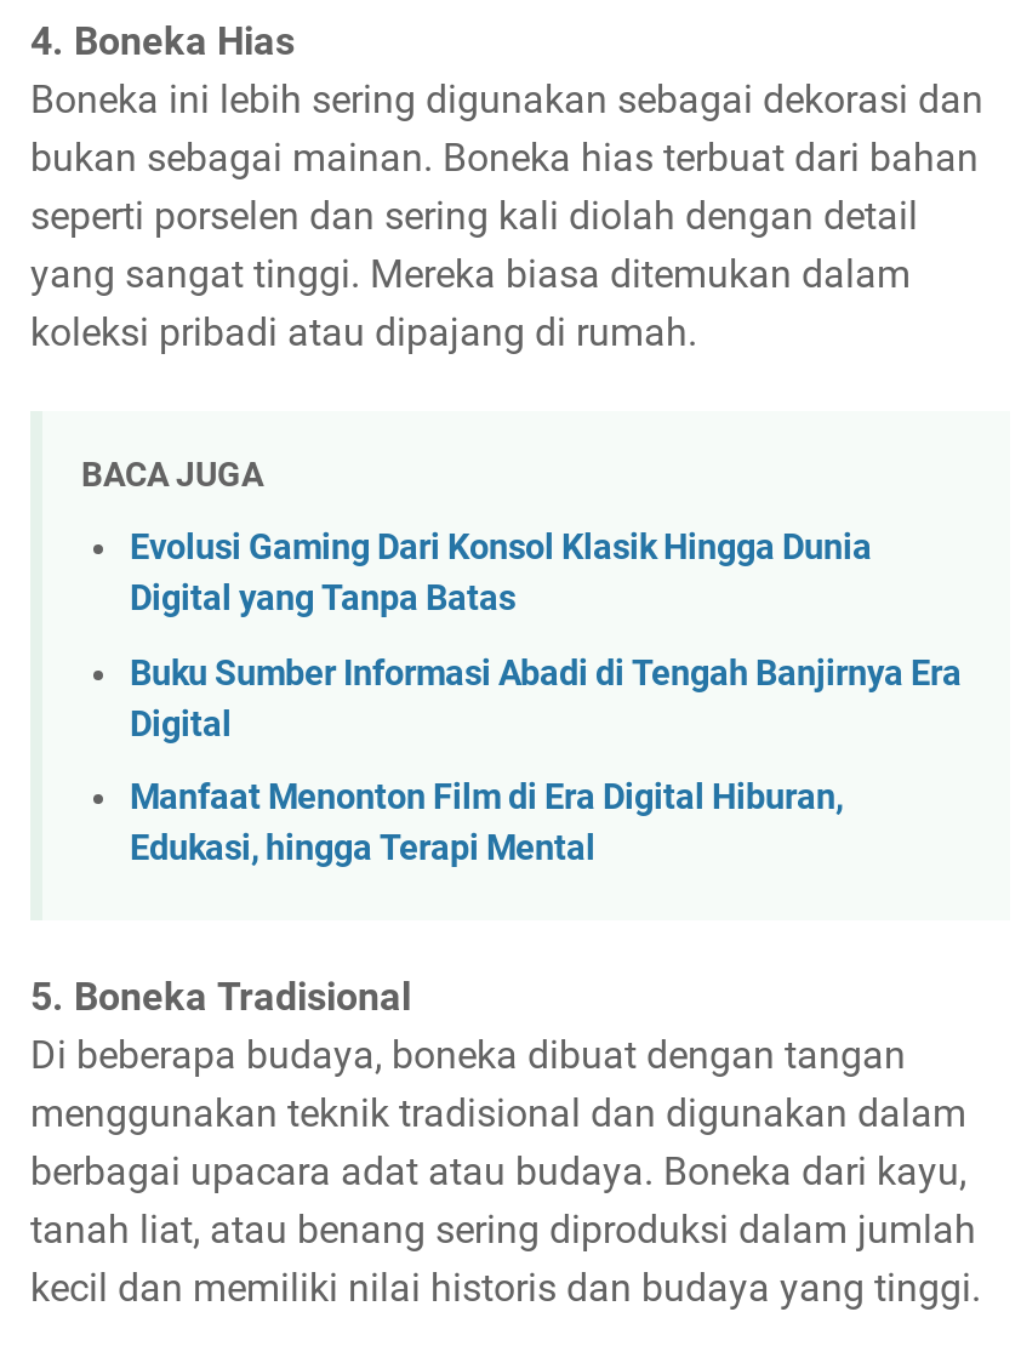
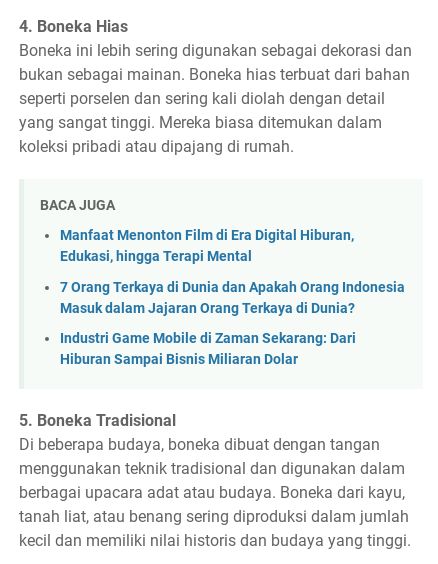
- Evolusi Gaming Dari Konsol Klasik Hingga Dunia
- Digital yang Tanpa Batas
- Buku Sumber Informasi Abadi di Tengah Banjirnya Era
- Digital

moved up: Manfaat Menonton Film di Era Digital Hiburan, | Edukasi, hingga Terapi Mental

+ 7 Orang Terkaya di Dunia dan Apakah Orang Indonesia
+ Masuk dalam Jajaran Orang Terkaya di Dunia?
+ Industri Game Mobile di Zaman Sekarang: Dari
+ Hiburan Sampai Bisnis Miliaran Dolar
